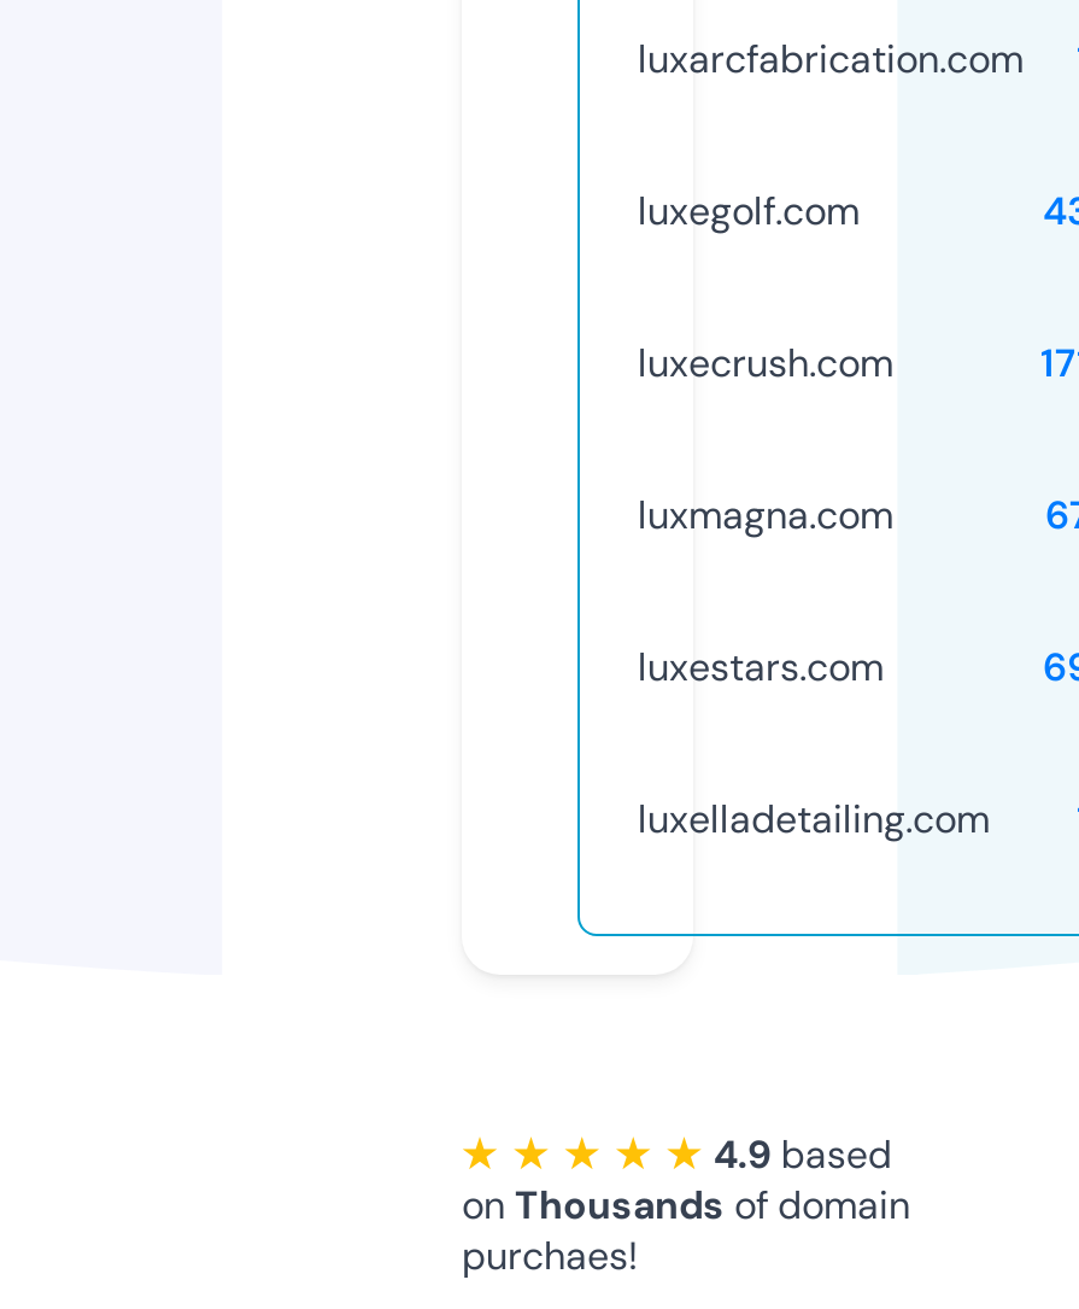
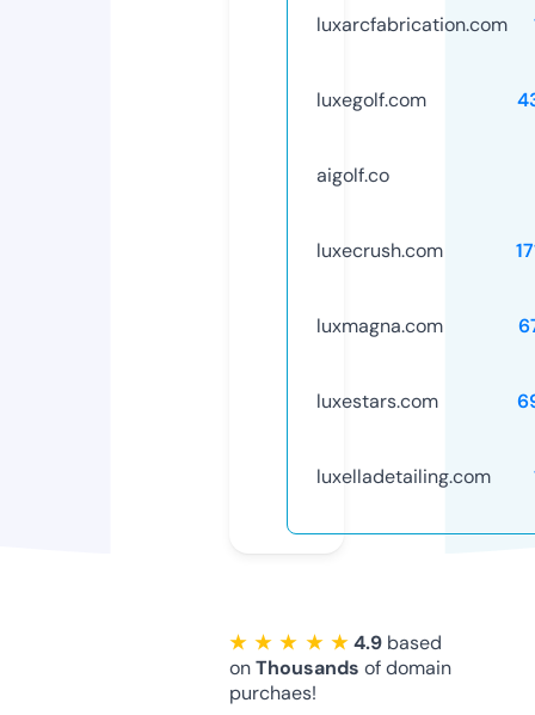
+ aigolf.co
